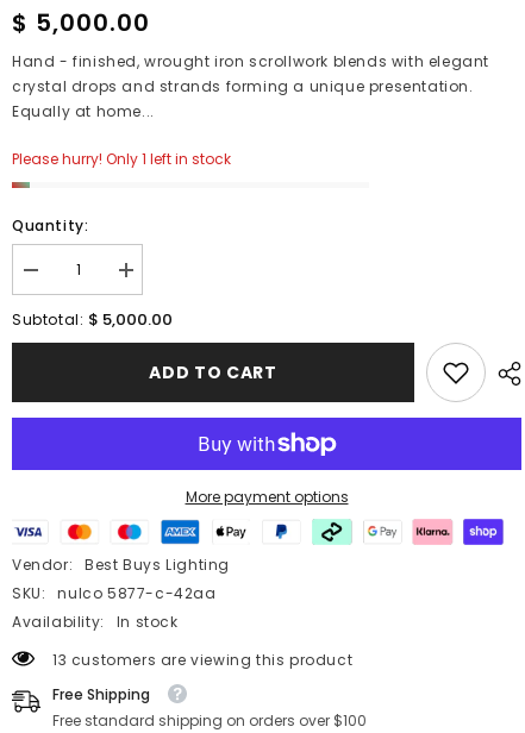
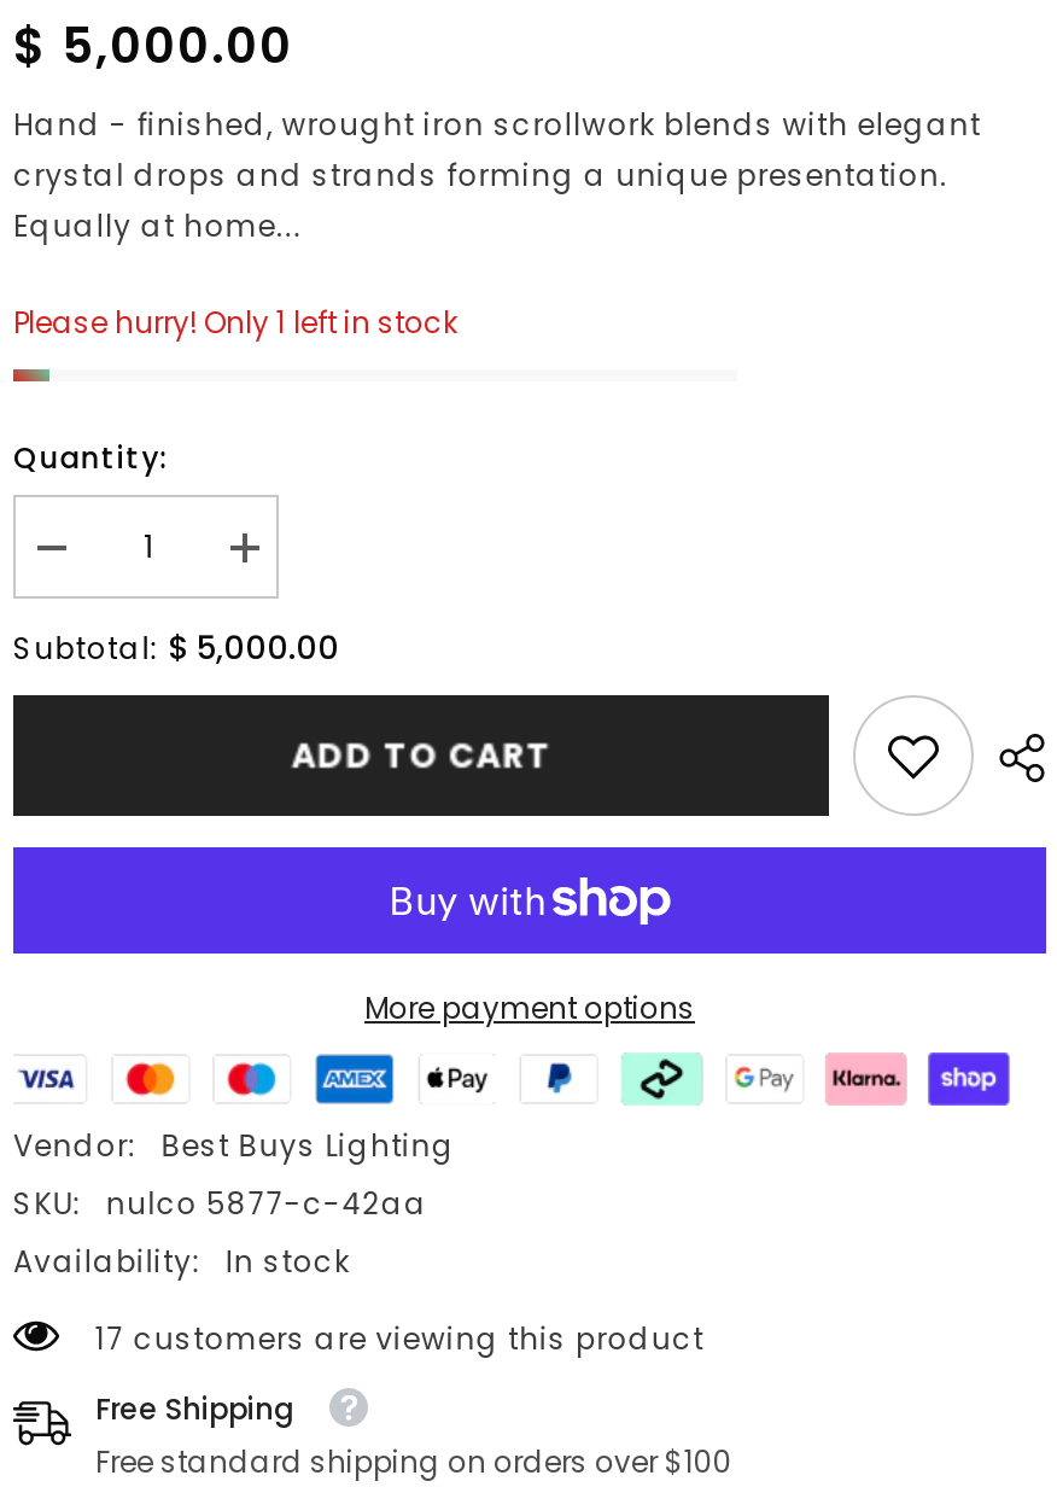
- 13 customers are viewing this product
+ 17 customers are viewing this product
